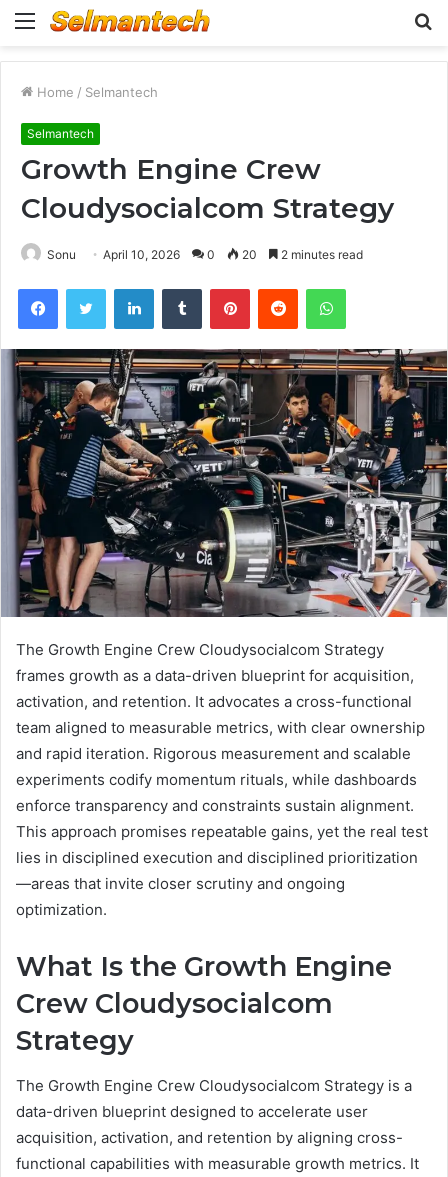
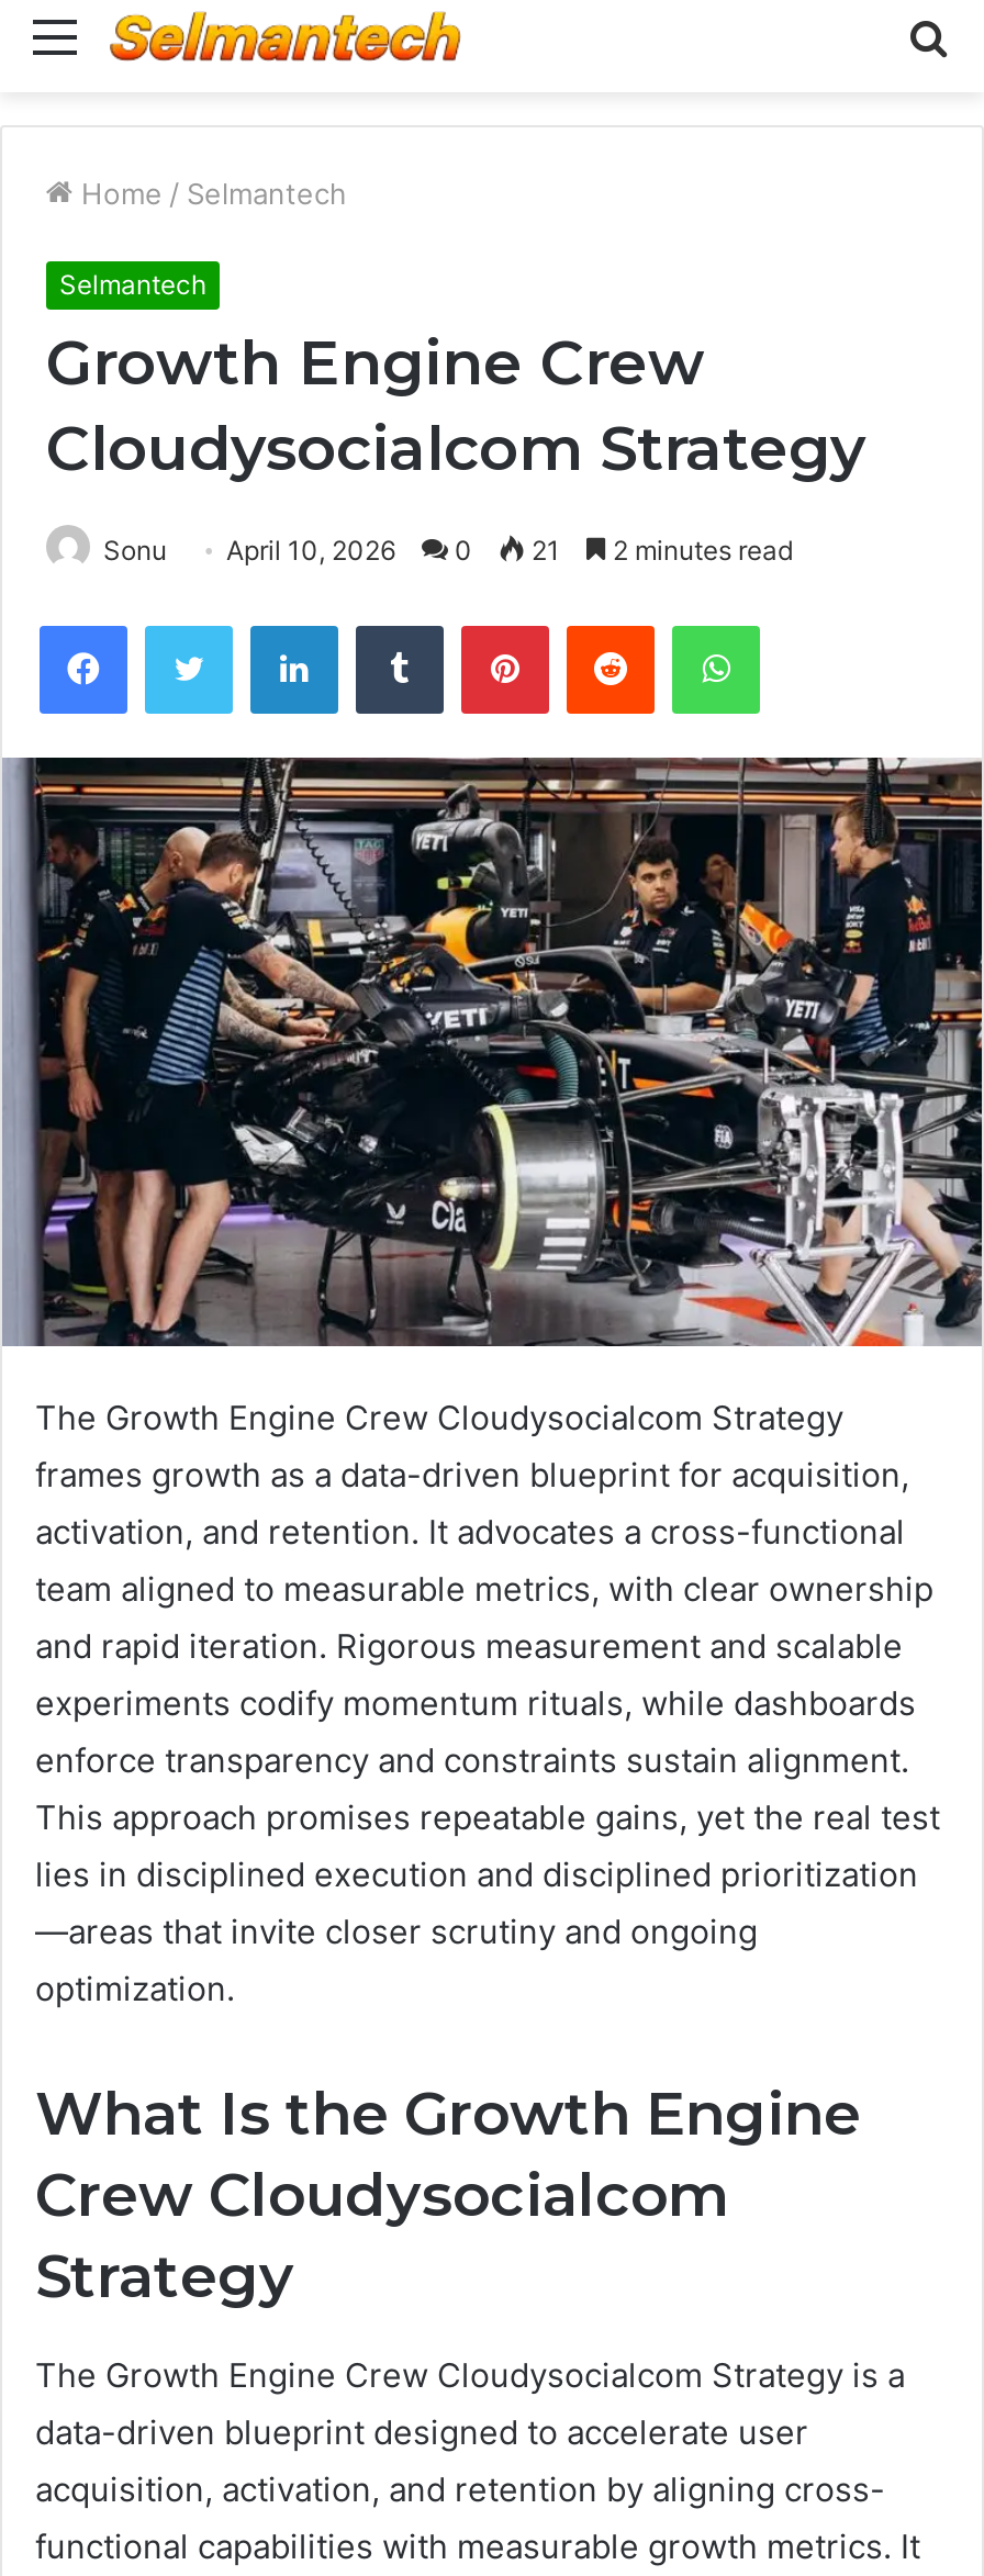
- Sonu April 10, 2026 0 20 2 minutes read
+ Sonu April 10, 2026 0 21 2 minutes read
